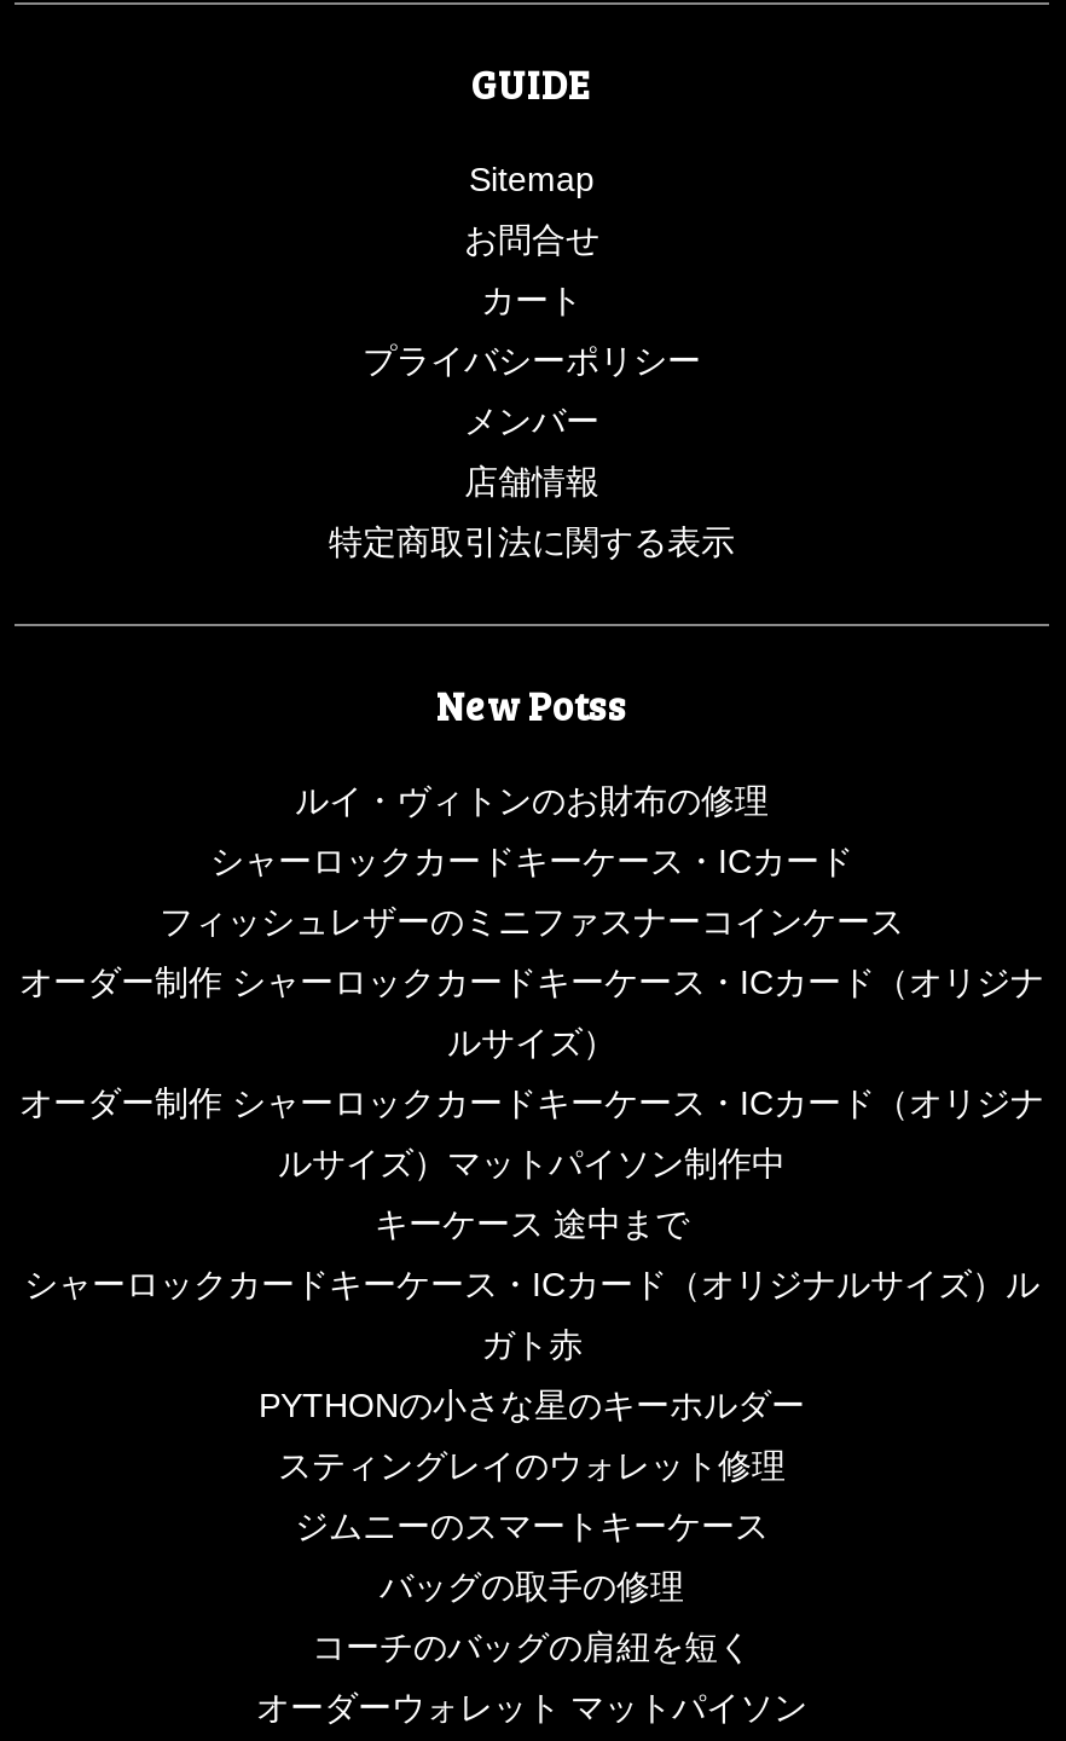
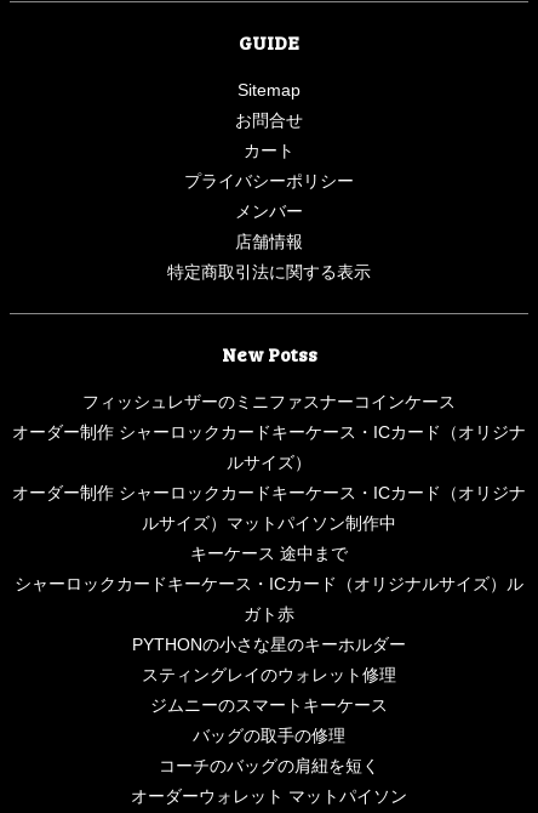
- ルイ・ヴィトンのお財布の修理
- シャーロックカードキーケース・ICカード
